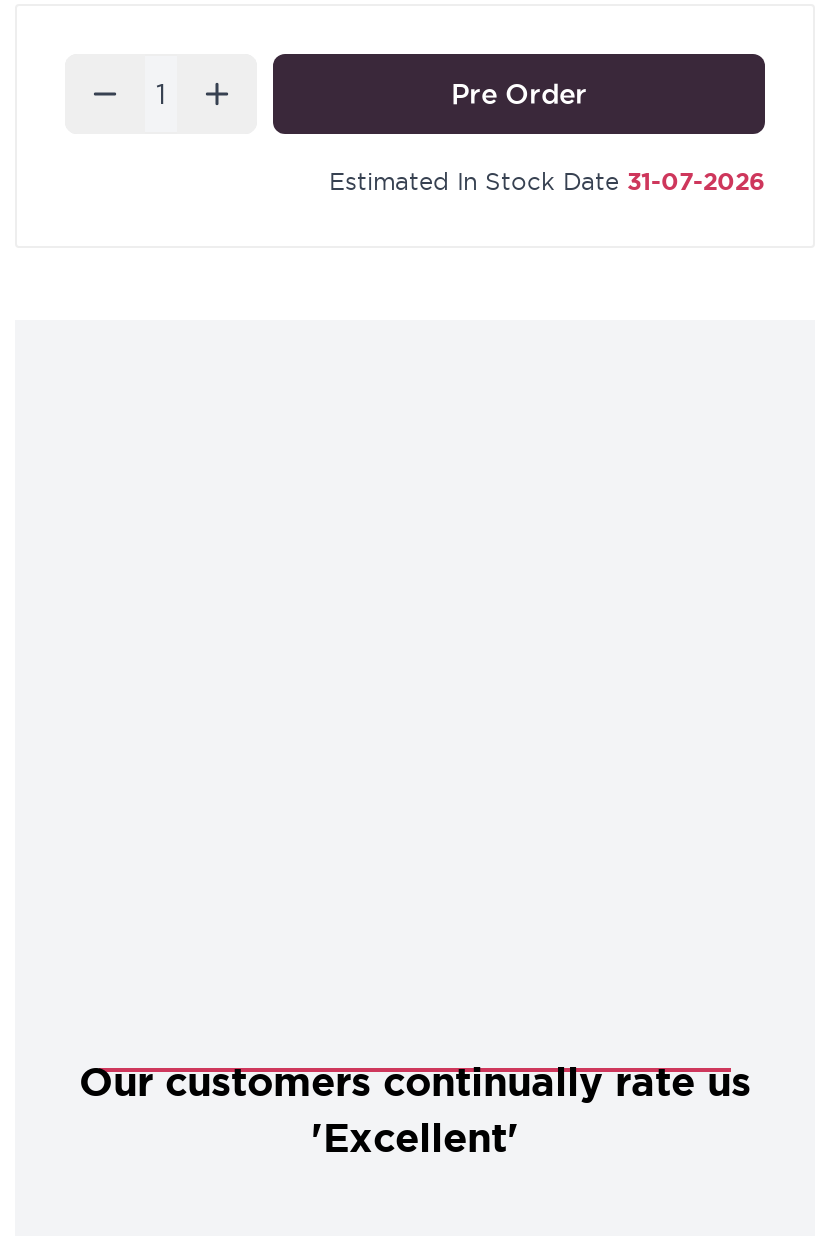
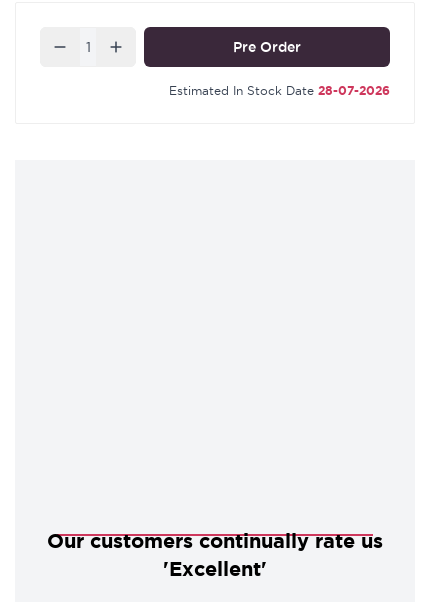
- Estimated In Stock Date 31-07-2026
+ Estimated In Stock Date 28-07-2026
